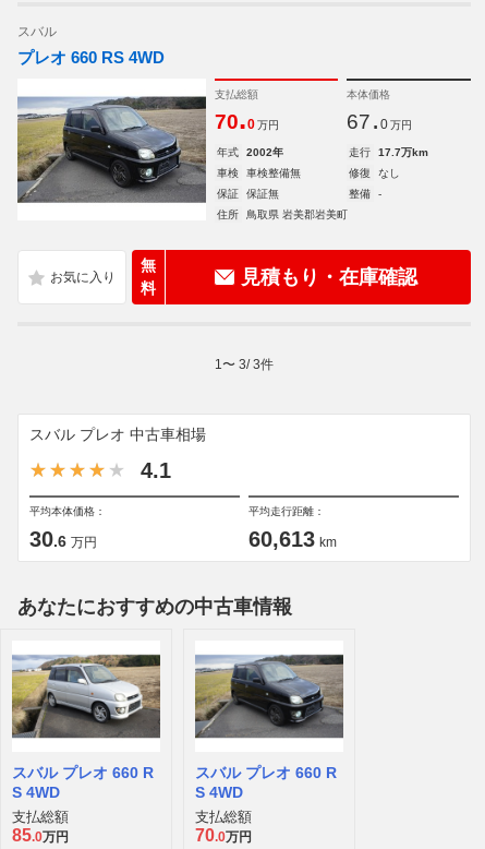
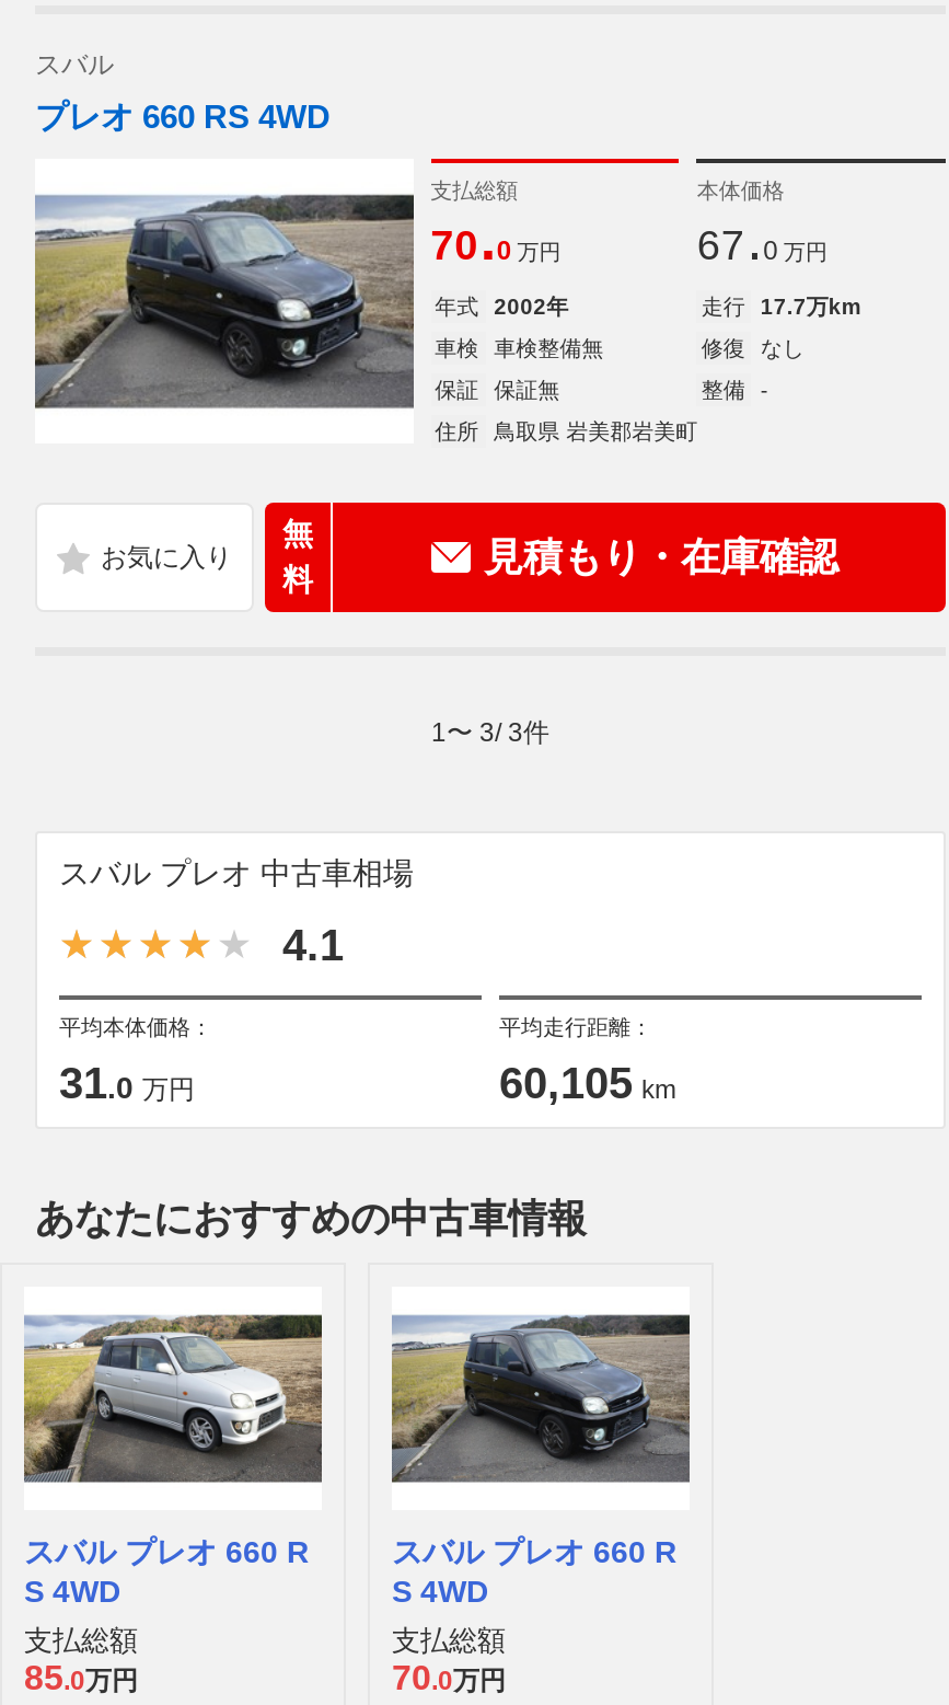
- 30.6万円
+ 31.0万円

- 60,613 km
+ 60,105 km
